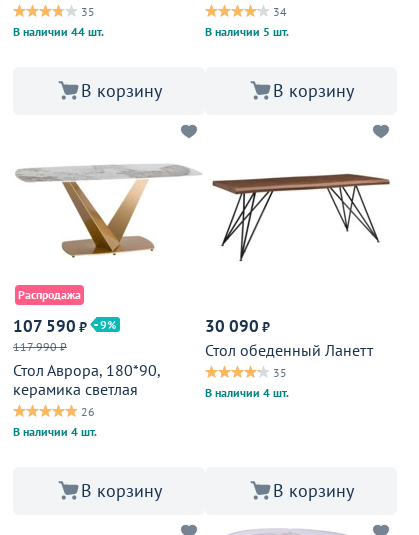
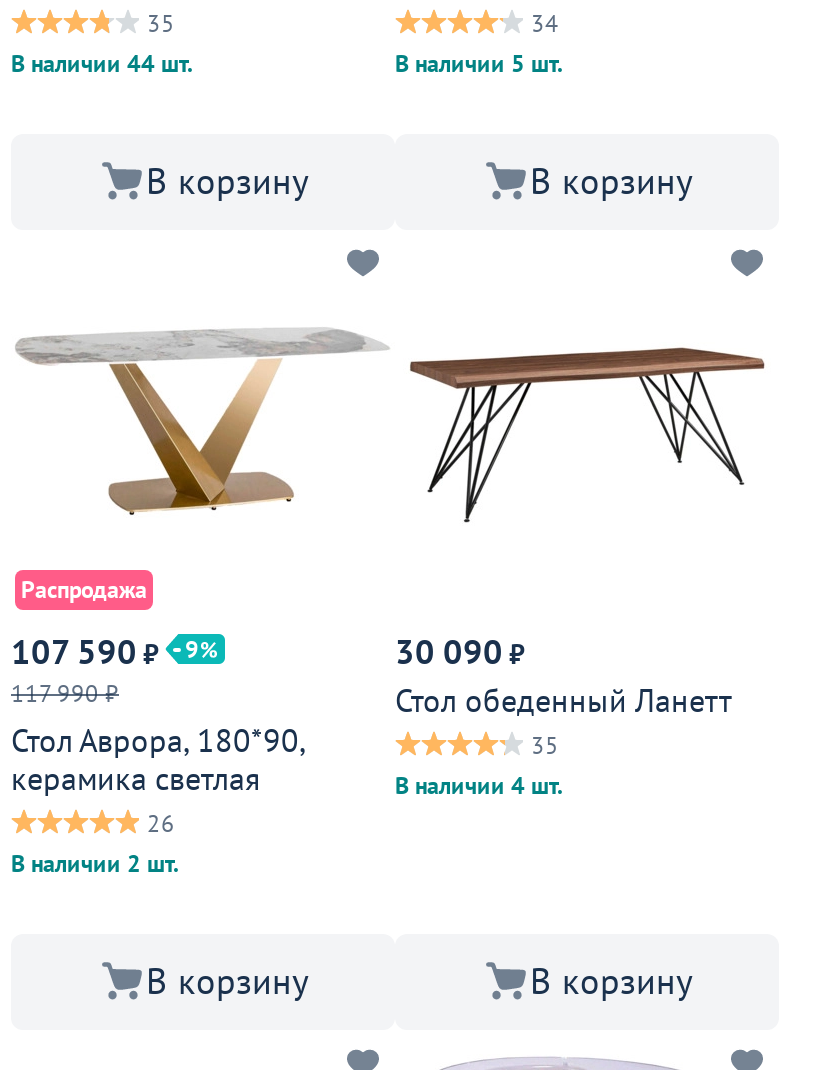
- В наличии 4 шт.
+ В наличии 2 шт.
